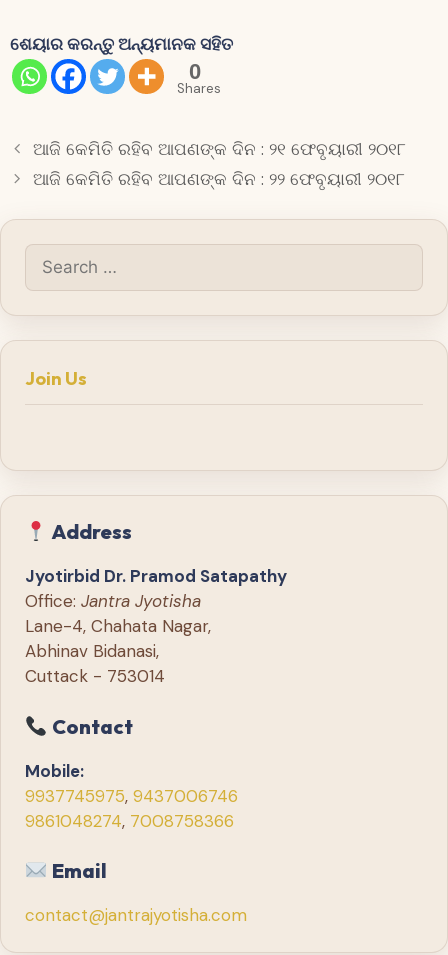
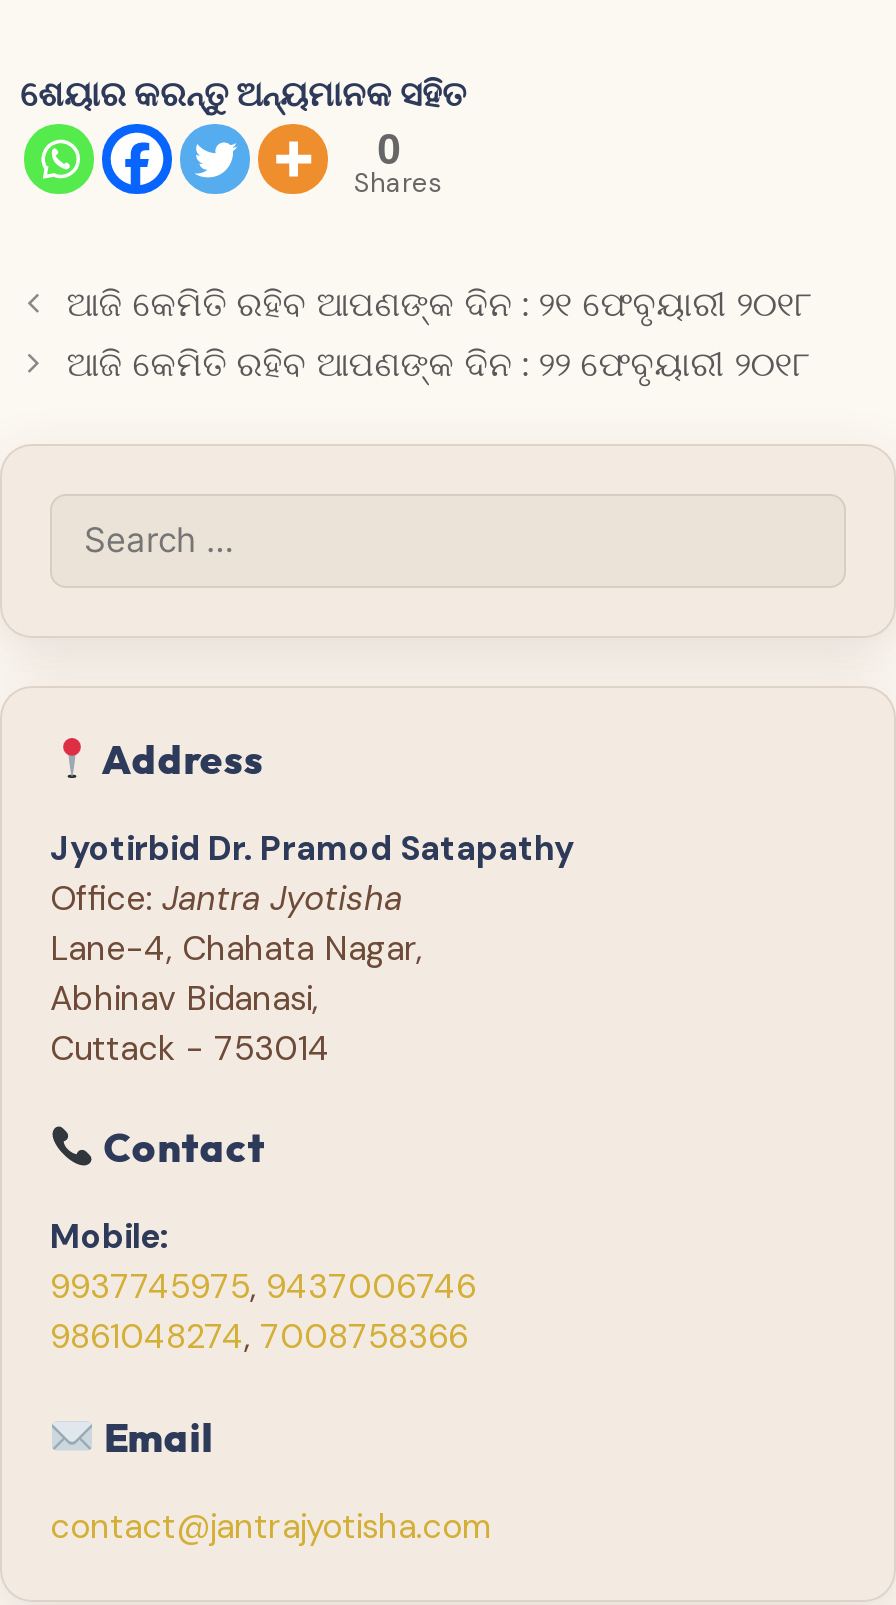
- Join Us
